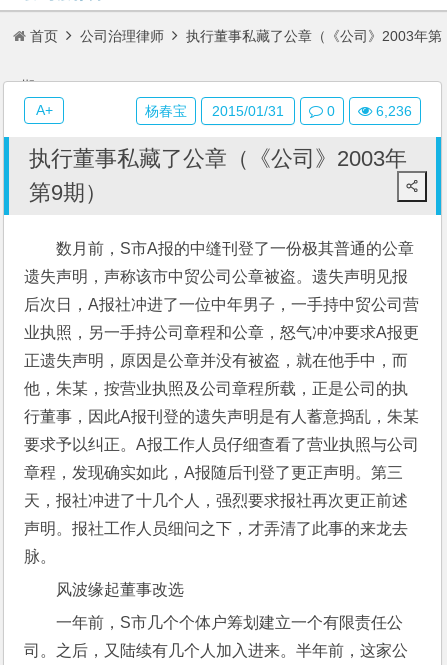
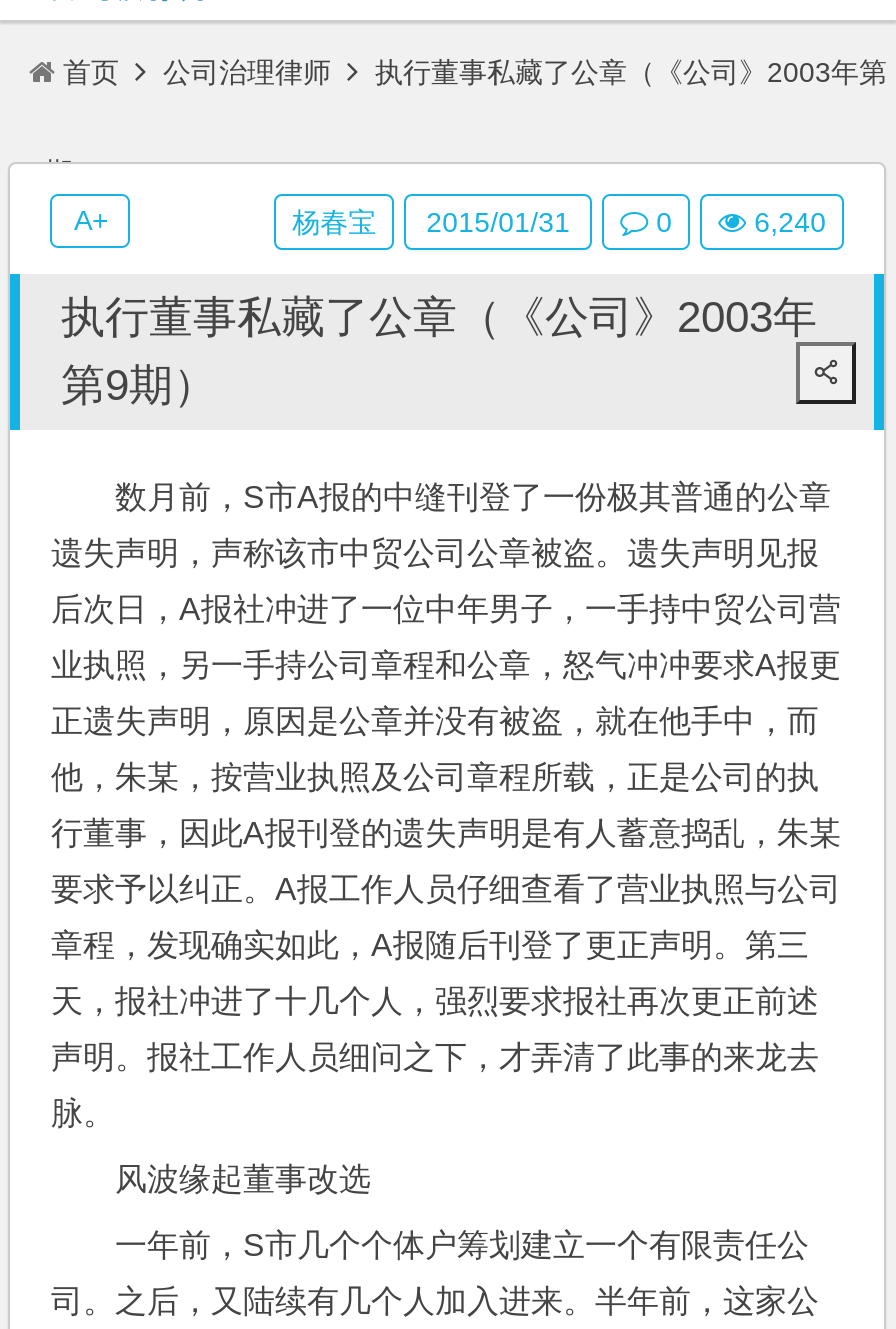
- 6,236
+ 6,240
